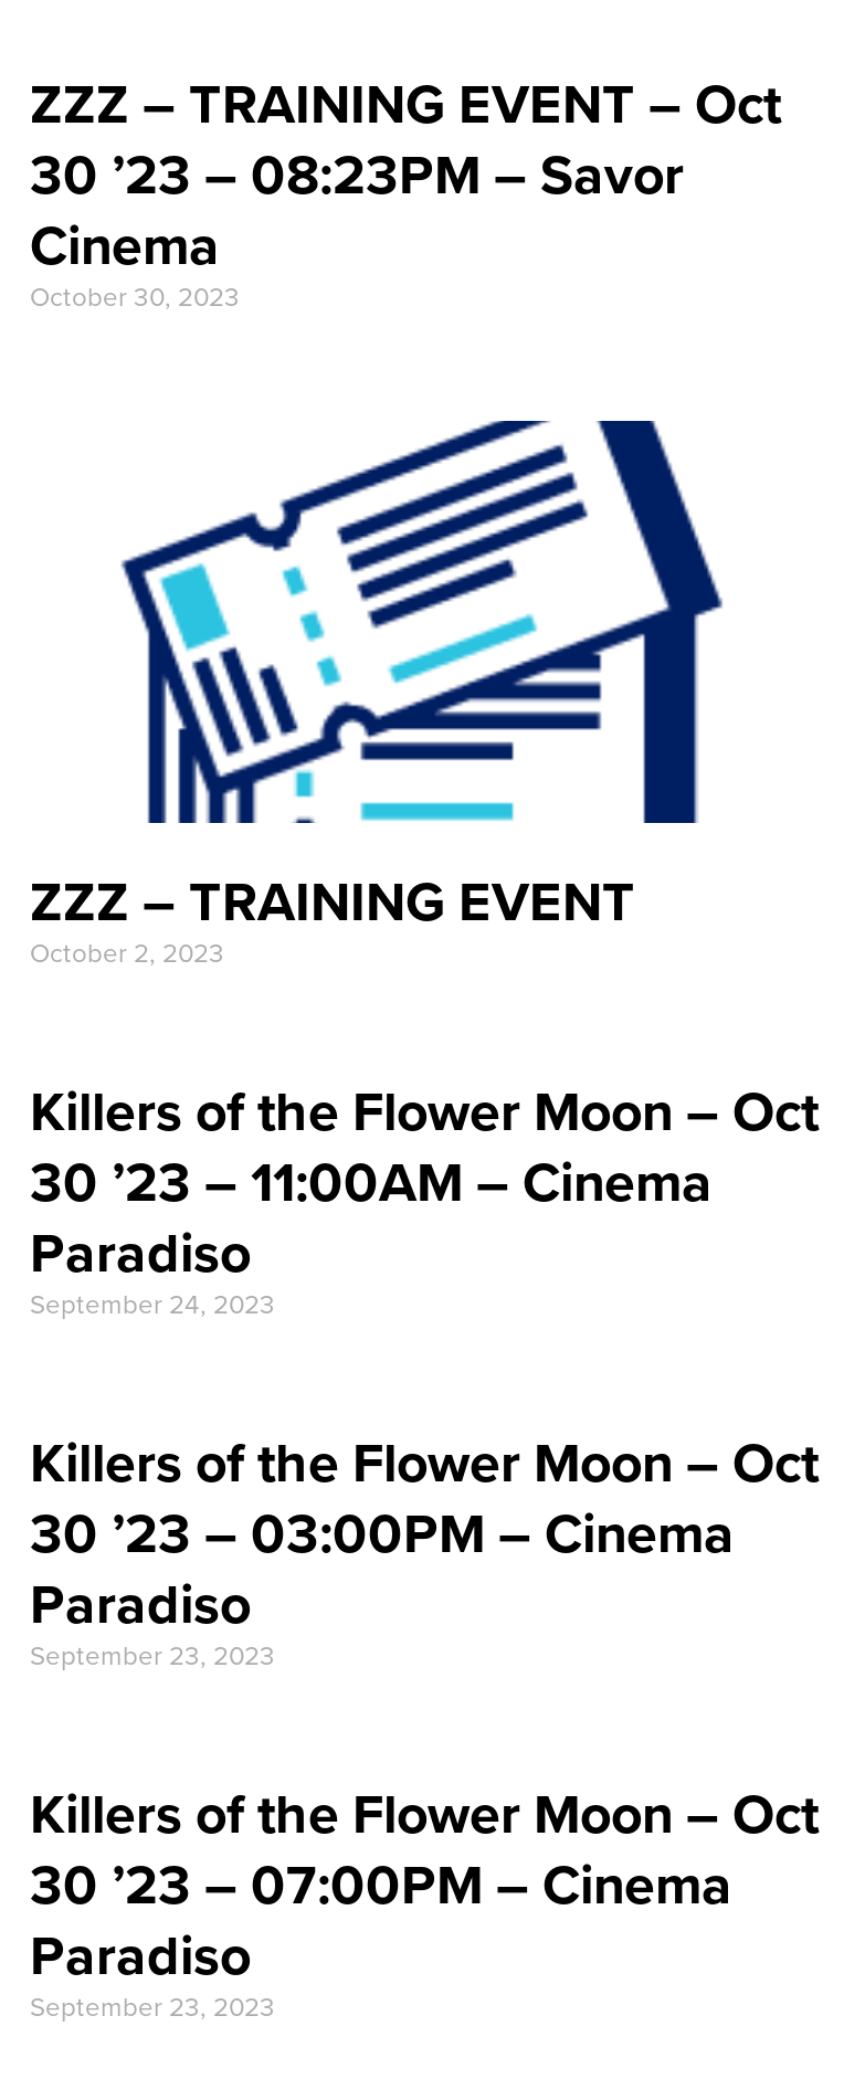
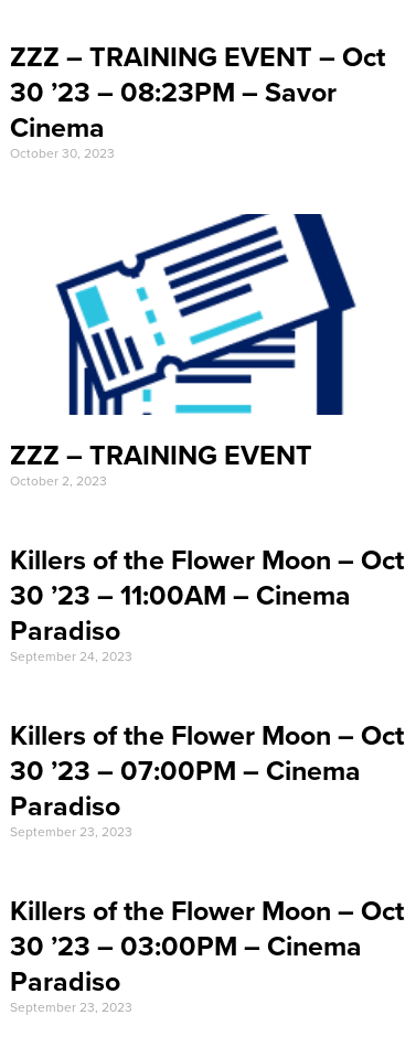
- 30 ’23 – 03:00PM – Cinema
+ 30 ’23 – 07:00PM – Cinema

- 30 ’23 – 07:00PM – Cinema
+ 30 ’23 – 03:00PM – Cinema
